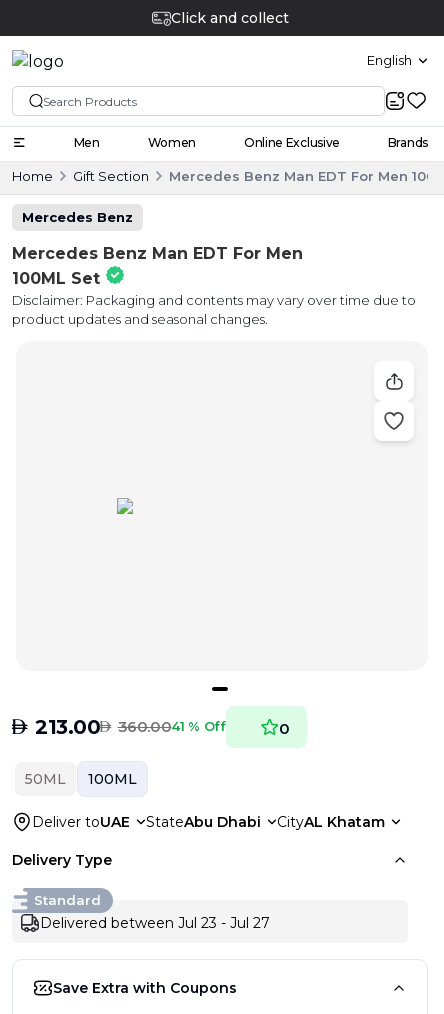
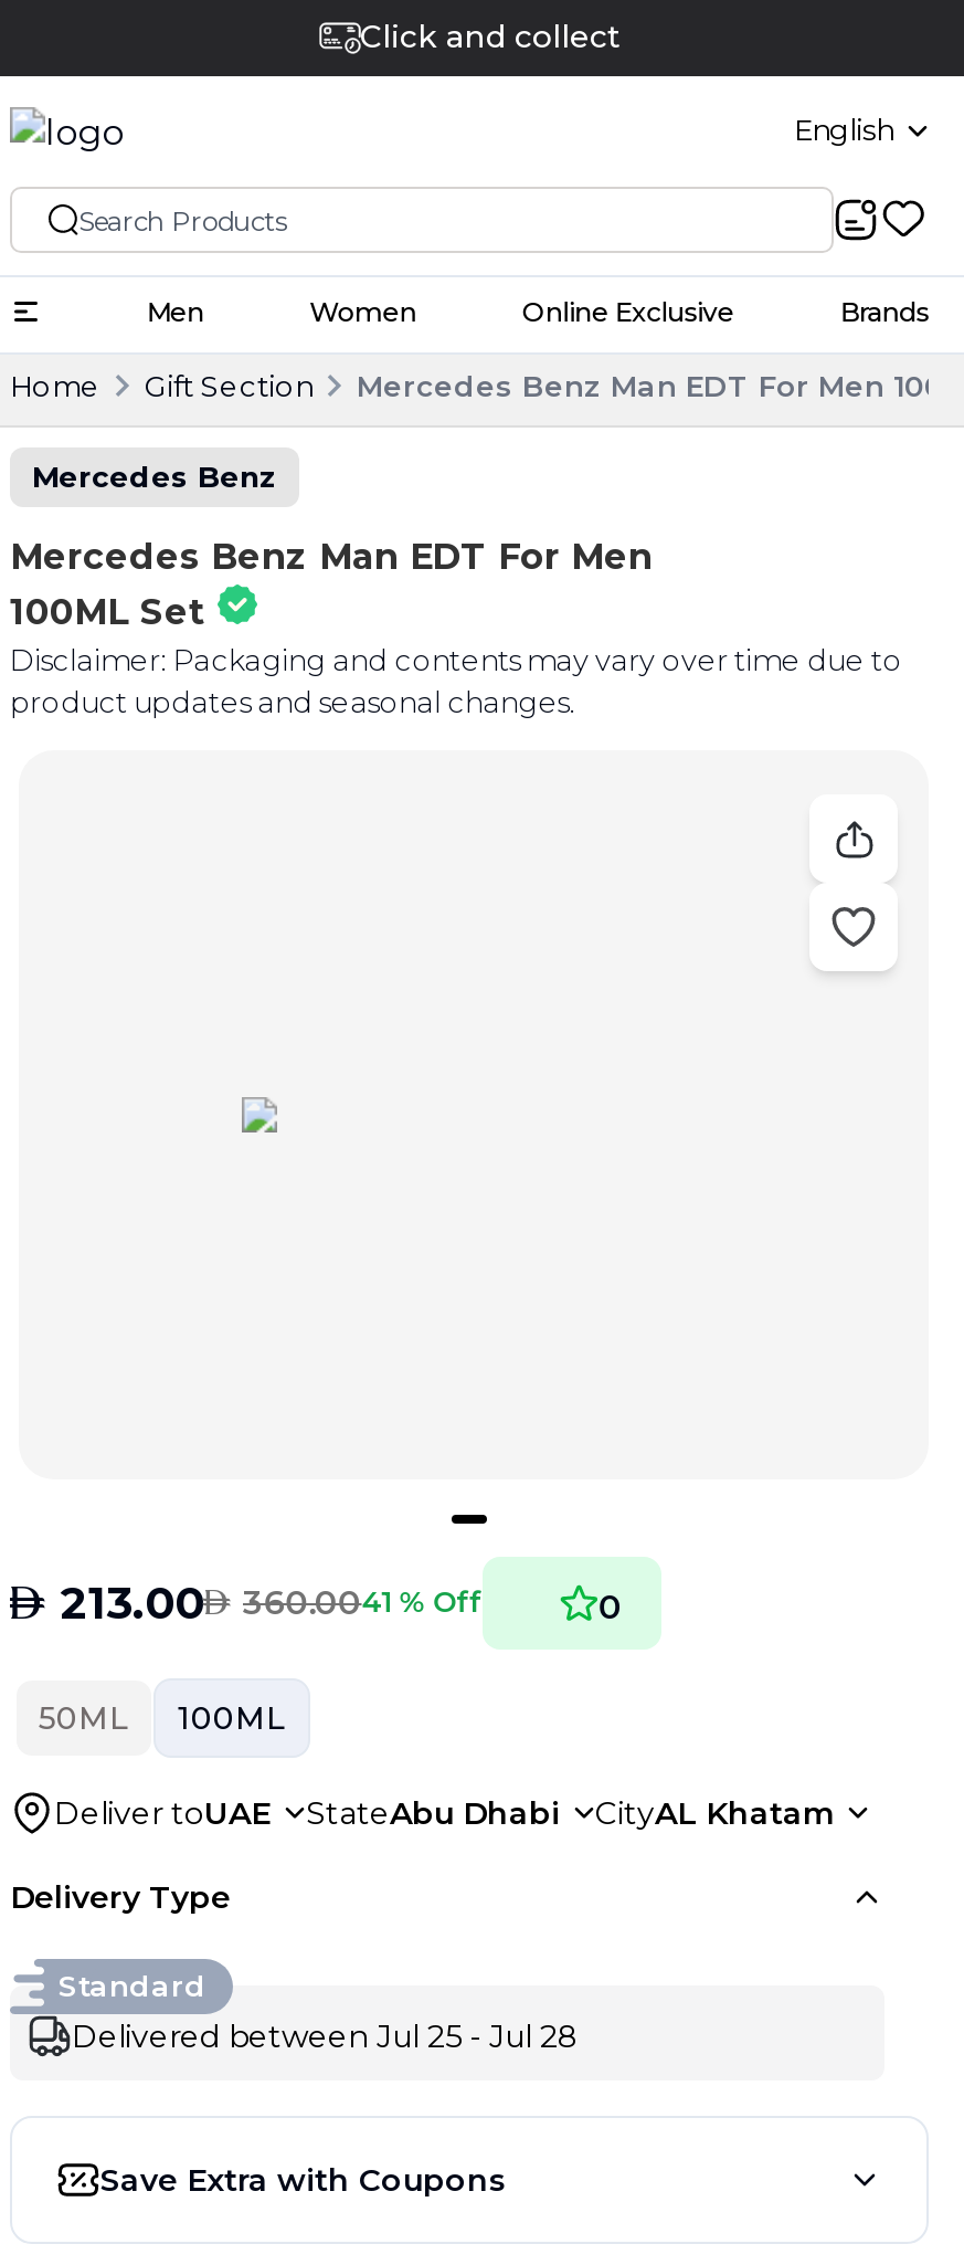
- Delivered between Jul 23 - Jul 27
+ Delivered between Jul 25 - Jul 28
